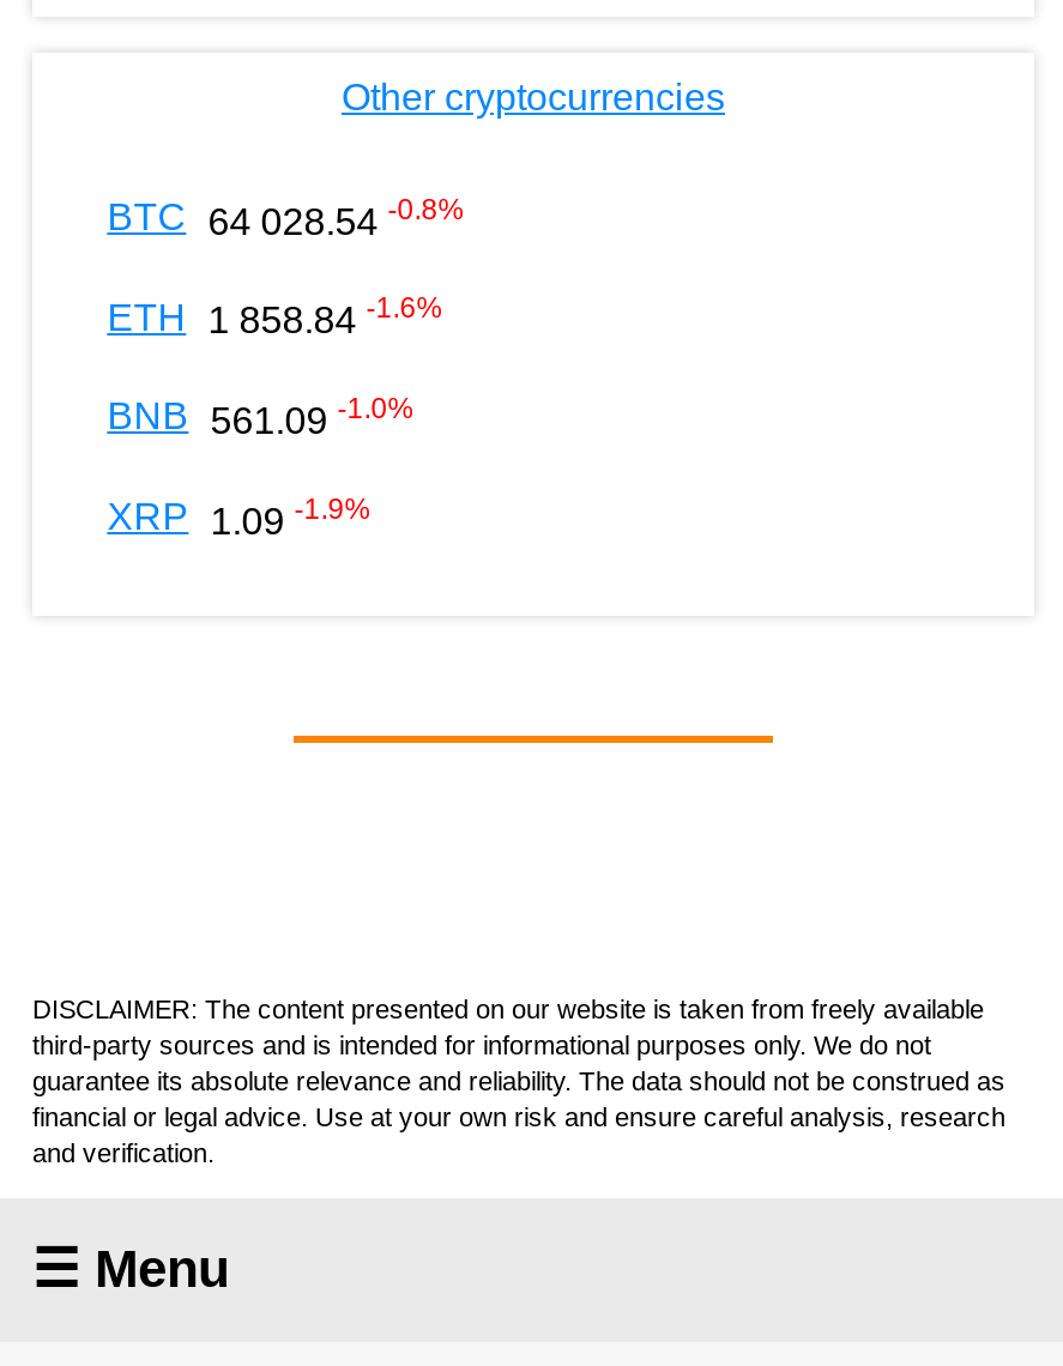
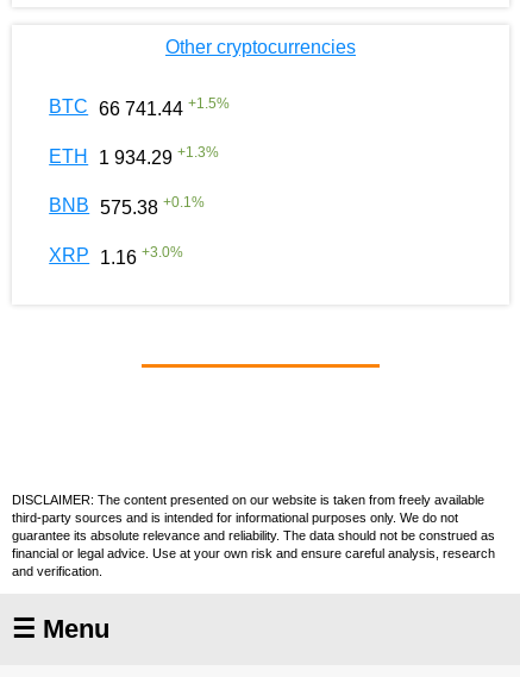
- BTC 64 028.54 -0.8%
+ BTC 66 741.44 +1.5%

- ETH 1 858.84 -1.6%
+ ETH 1 934.29 +1.3%

- BNB 561.09 -1.0%
+ BNB 575.38 +0.1%

- XRP 1.09 -1.9%
+ XRP 1.16 +3.0%
